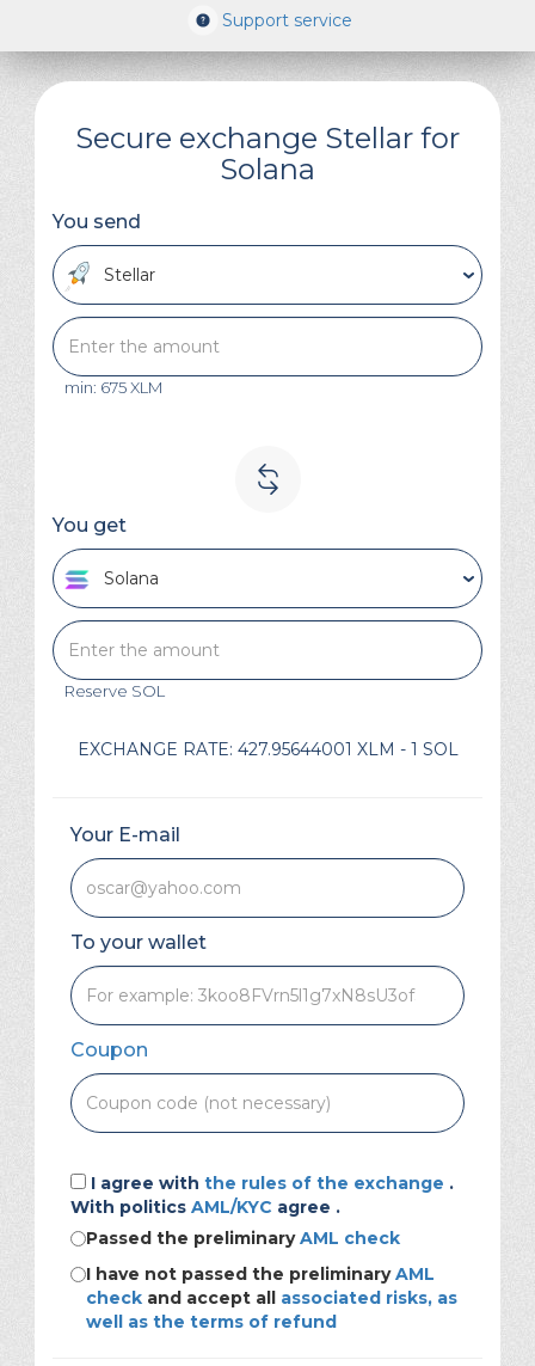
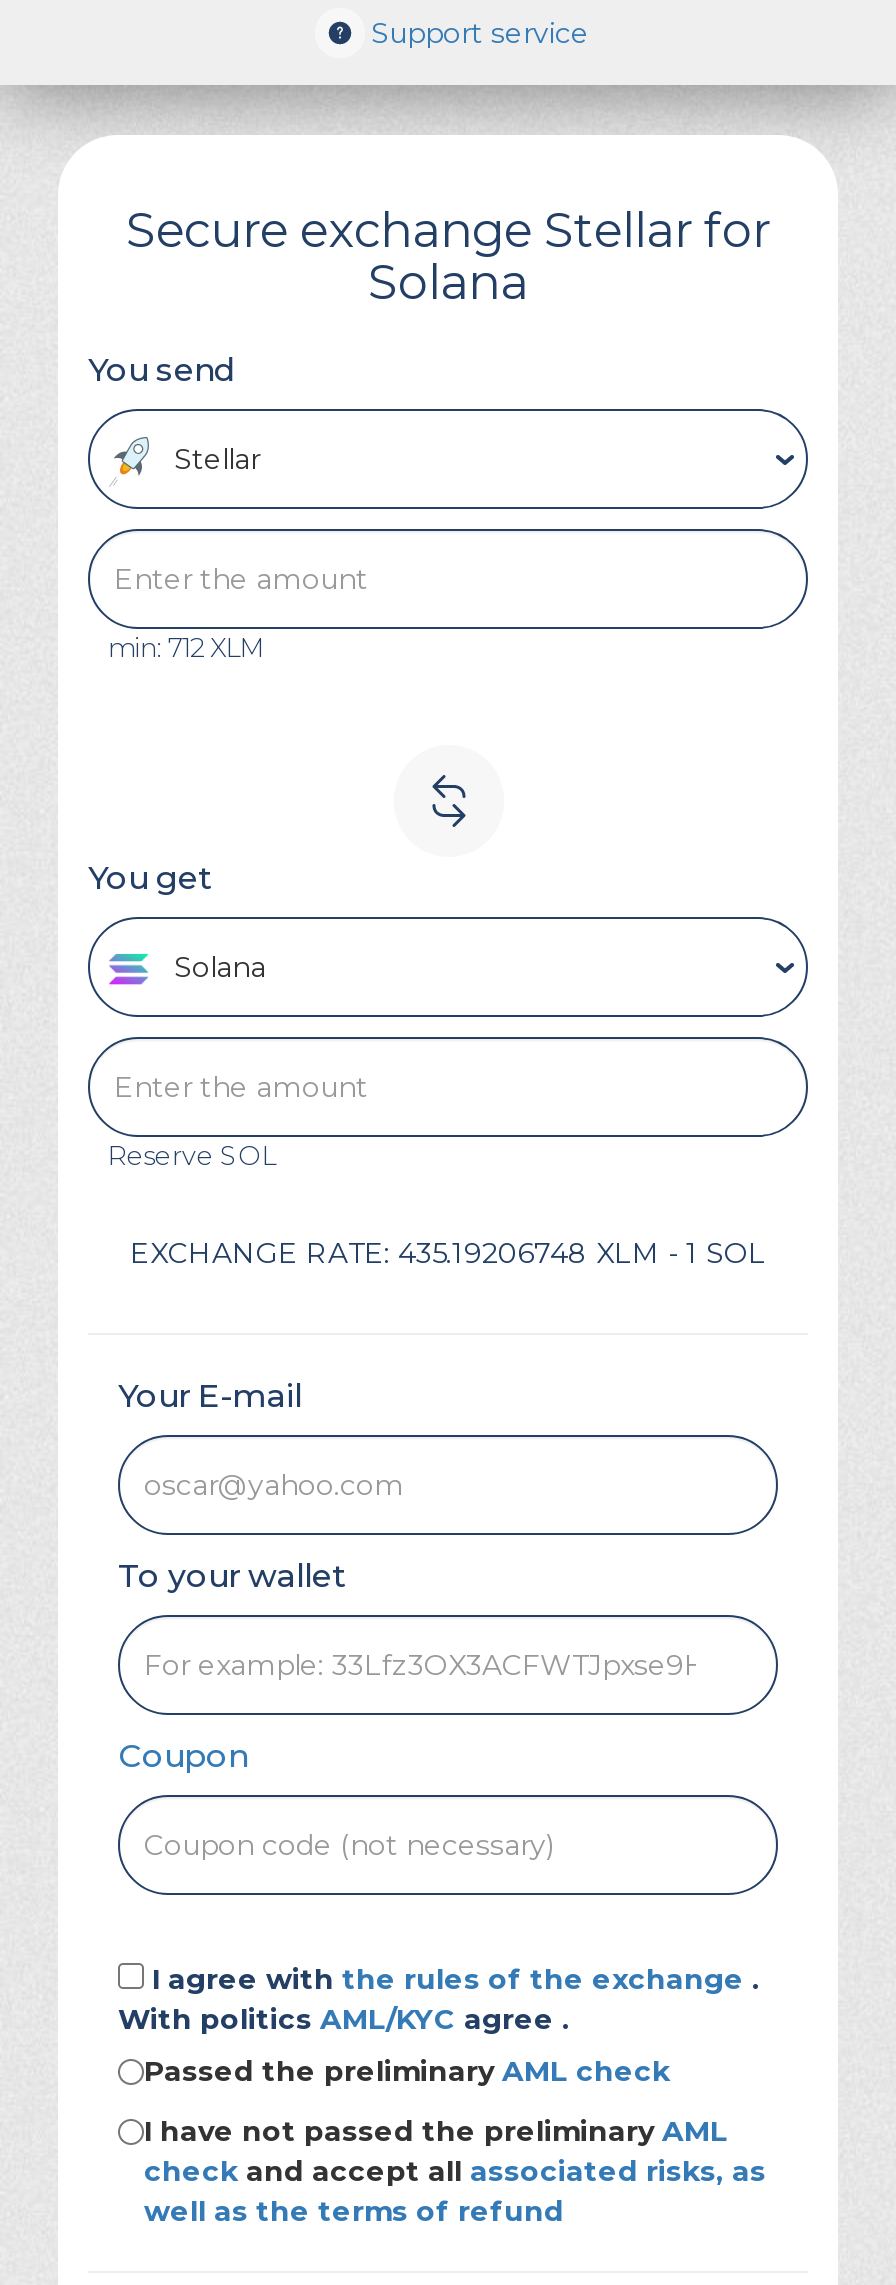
- min: 675 XLM
+ min: 712 XLM

- EXCHANGE RATE: 427.95644001 XLM - 1 SOL
+ EXCHANGE RATE: 435.19206748 XLM - 1 SOL
